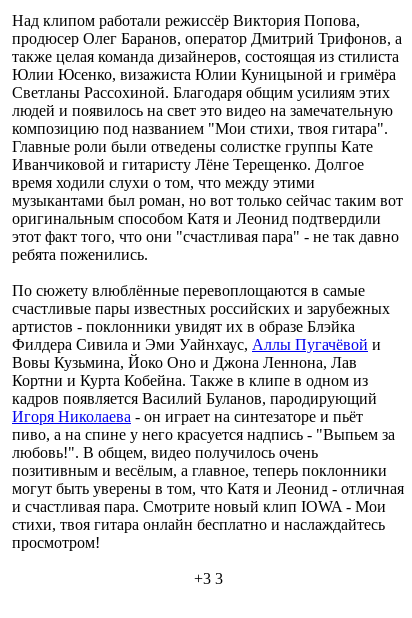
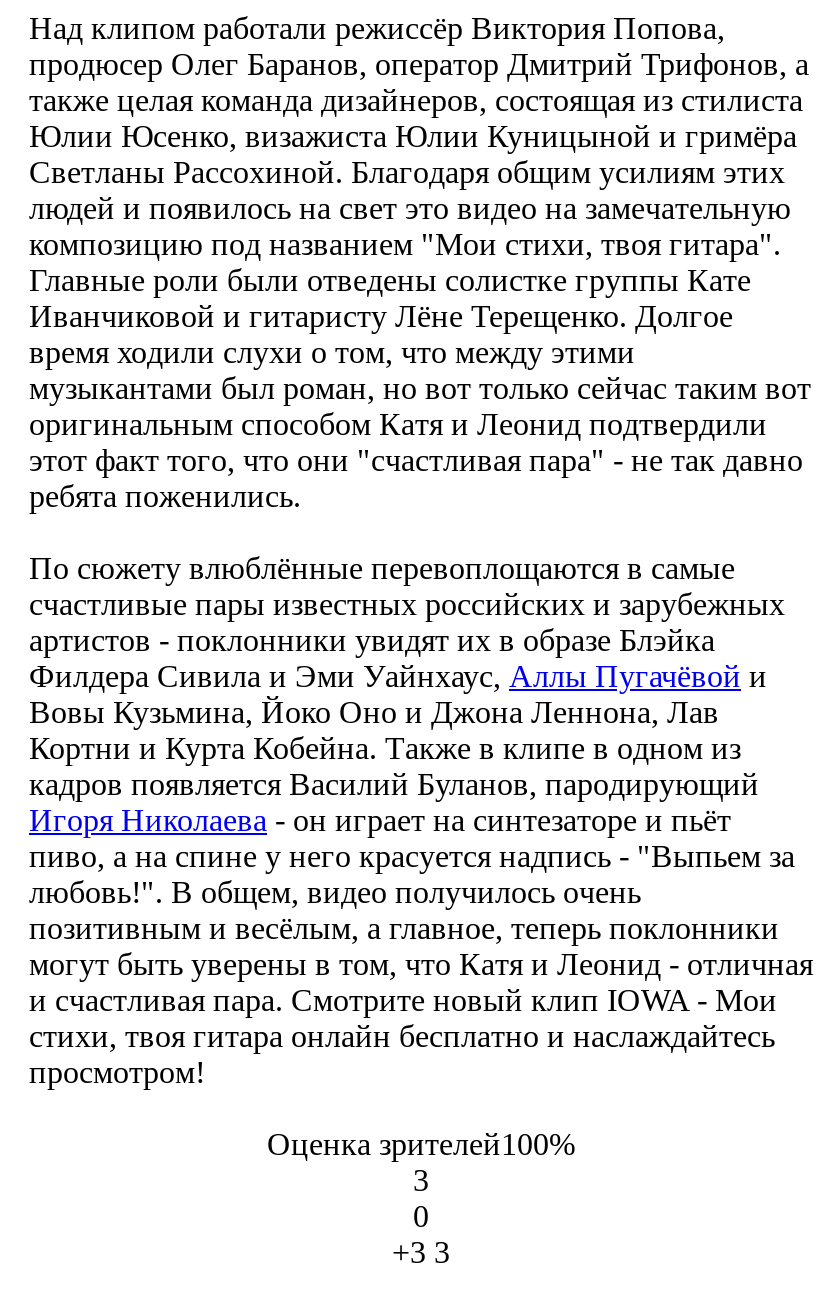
+ Оценка зрителей100%
+ 3
+ 0
